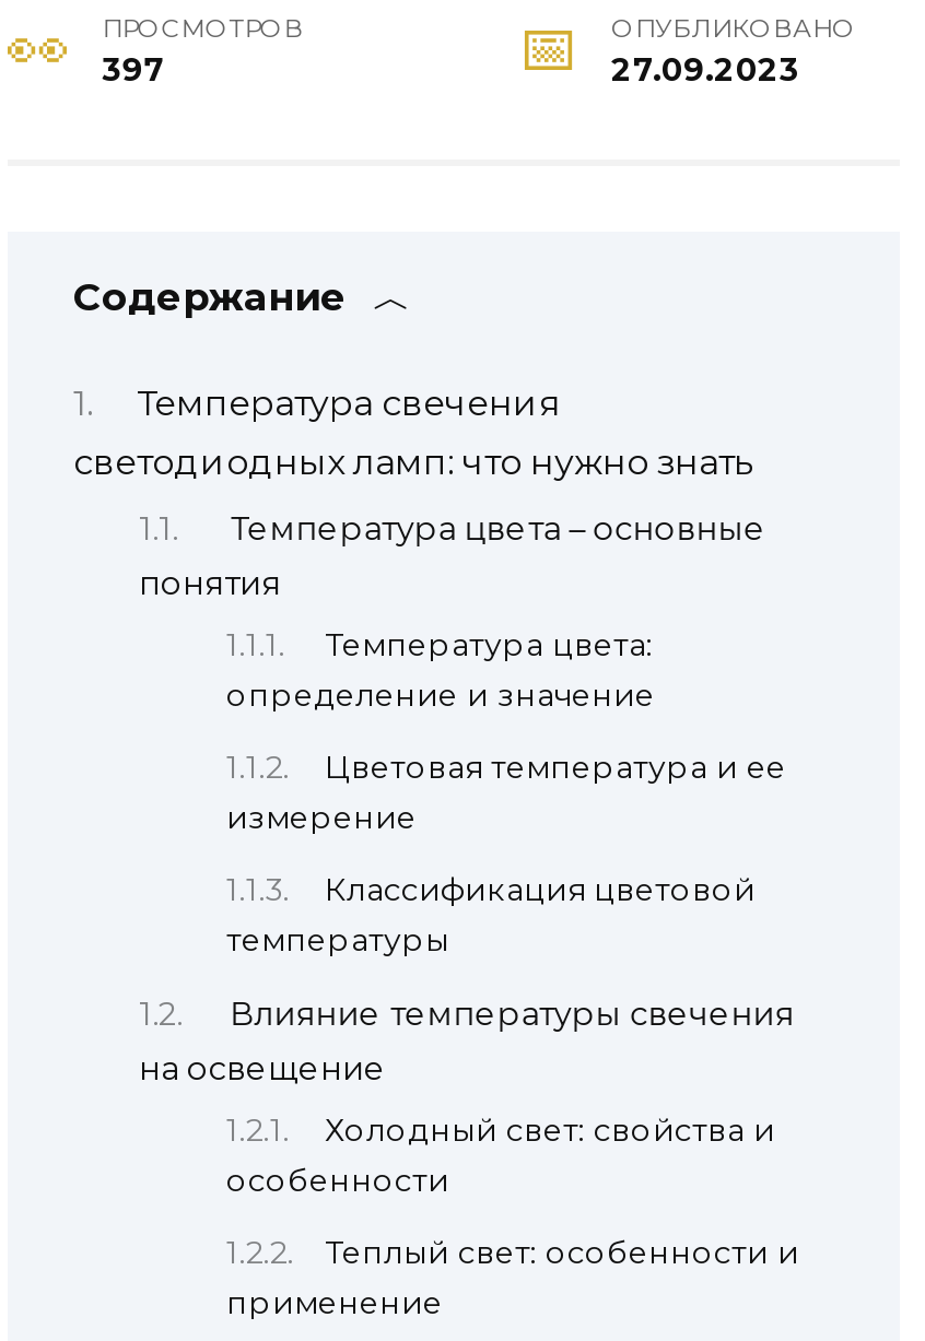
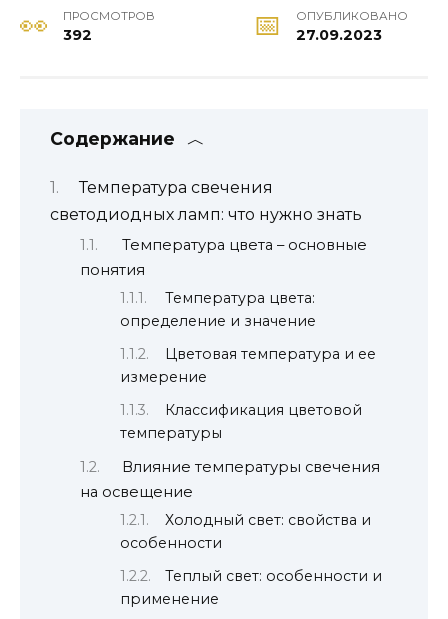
- 397
+ 392
